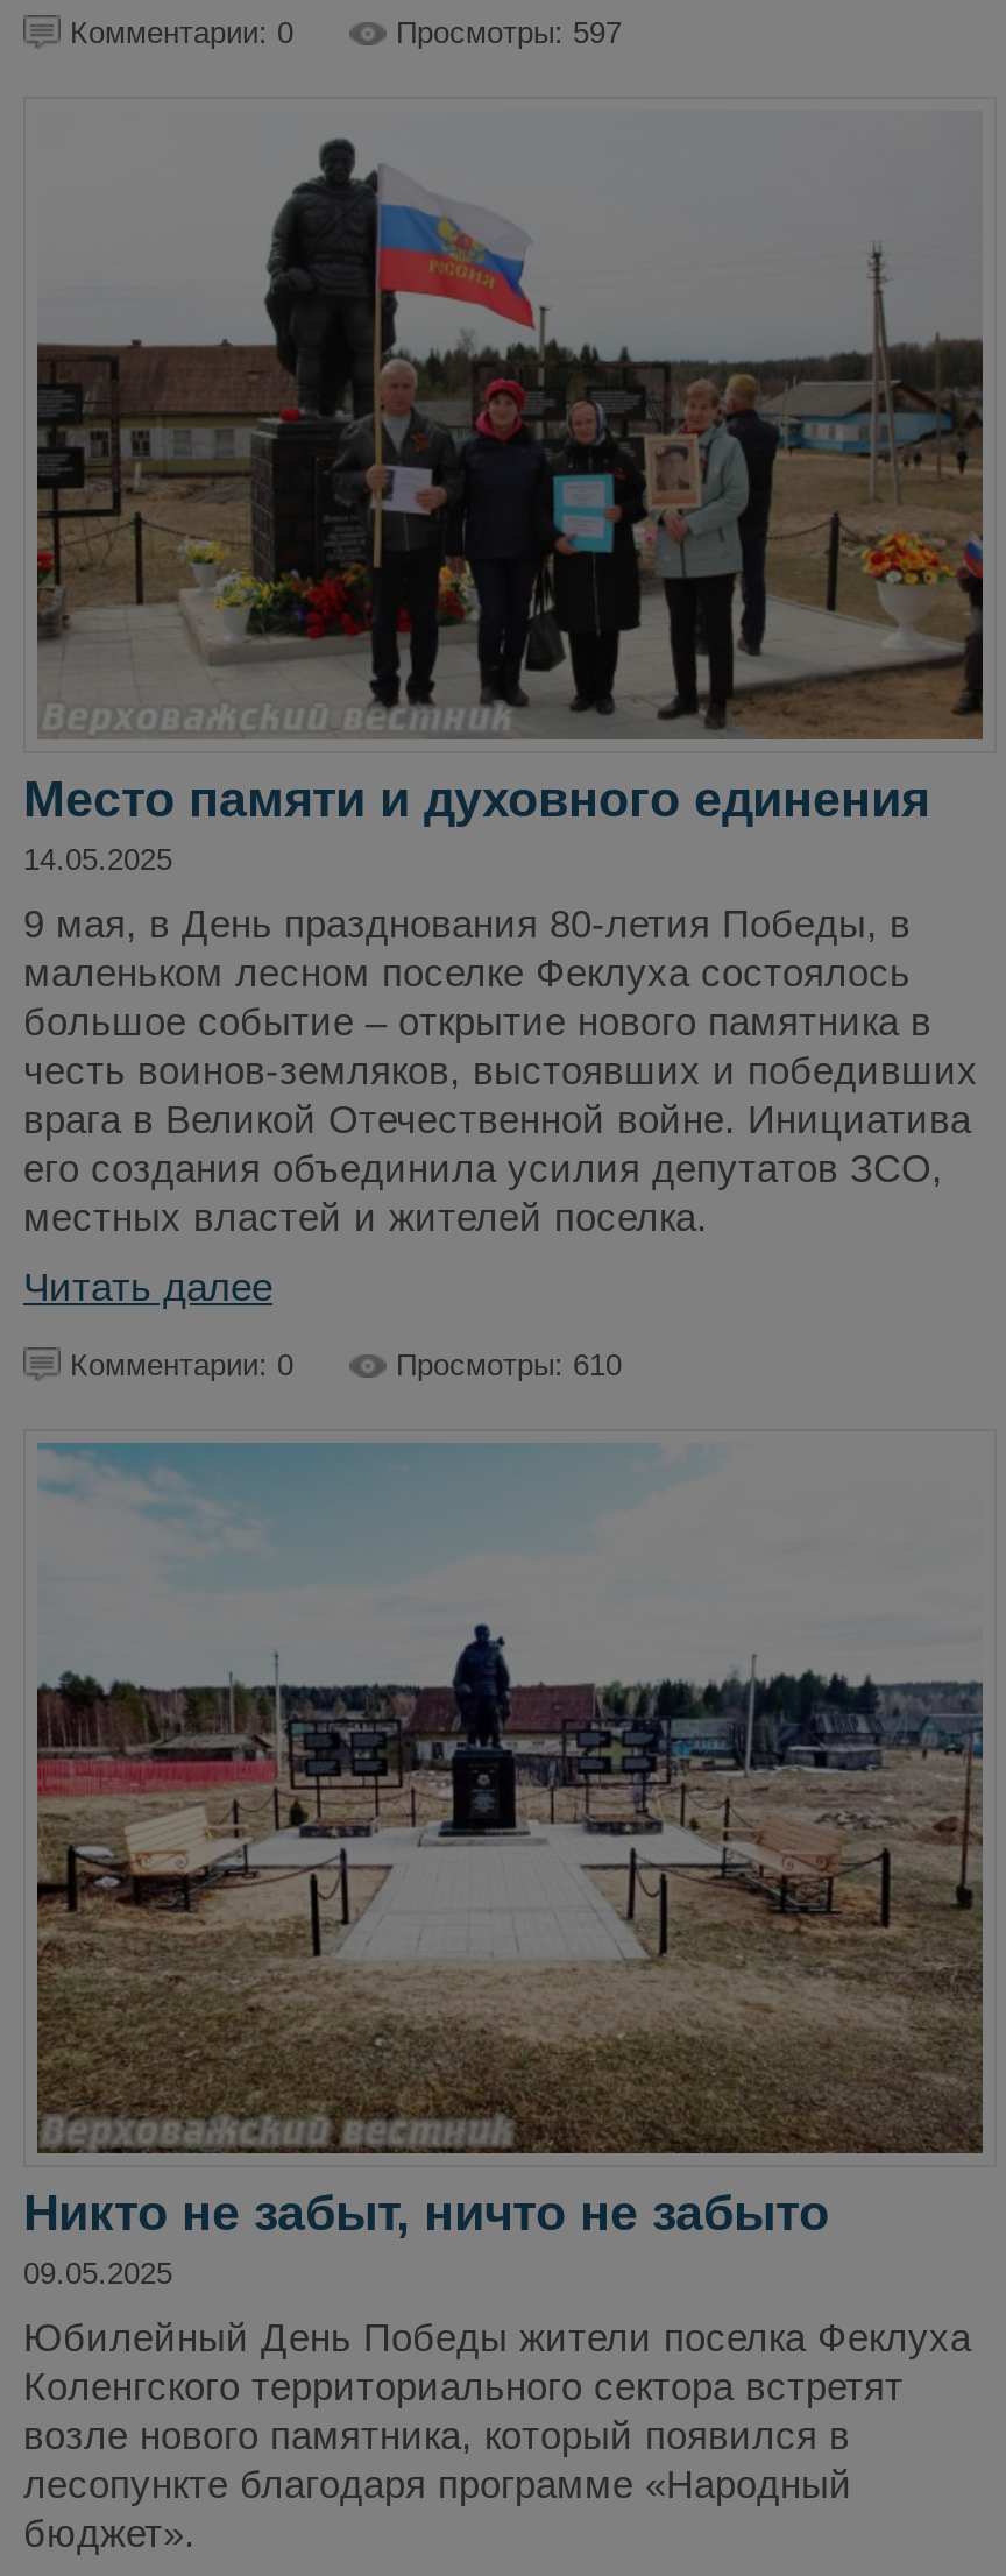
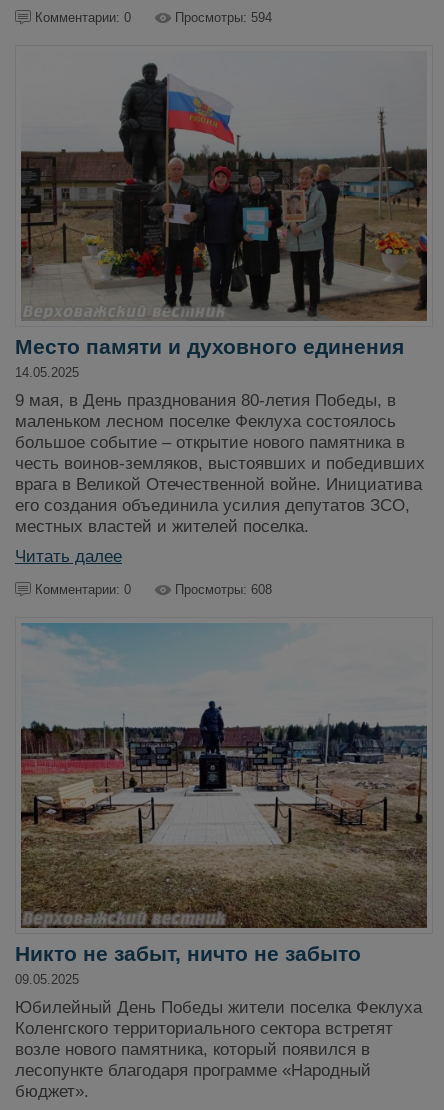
- Просмотры: 597
+ Просмотры: 594

- Просмотры: 610
+ Просмотры: 608
